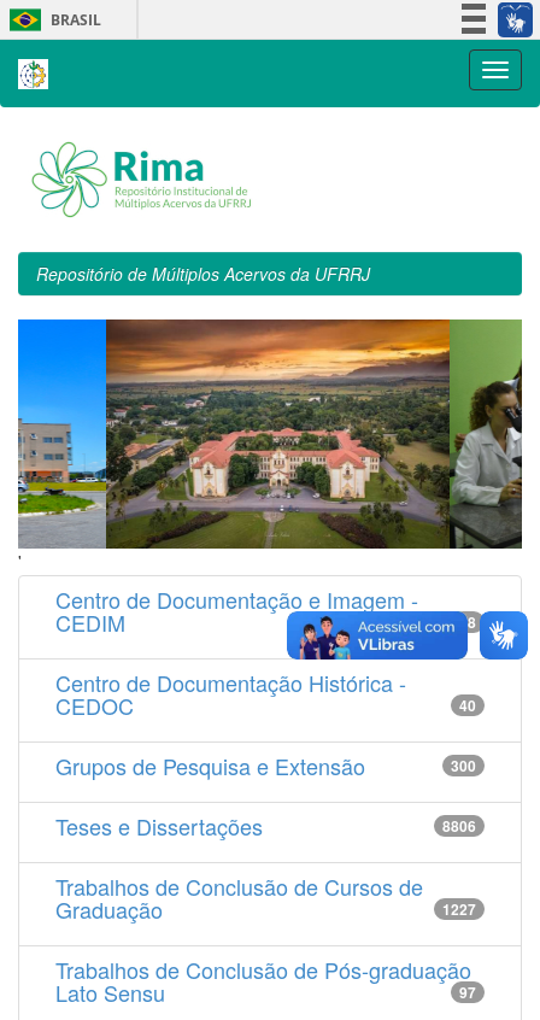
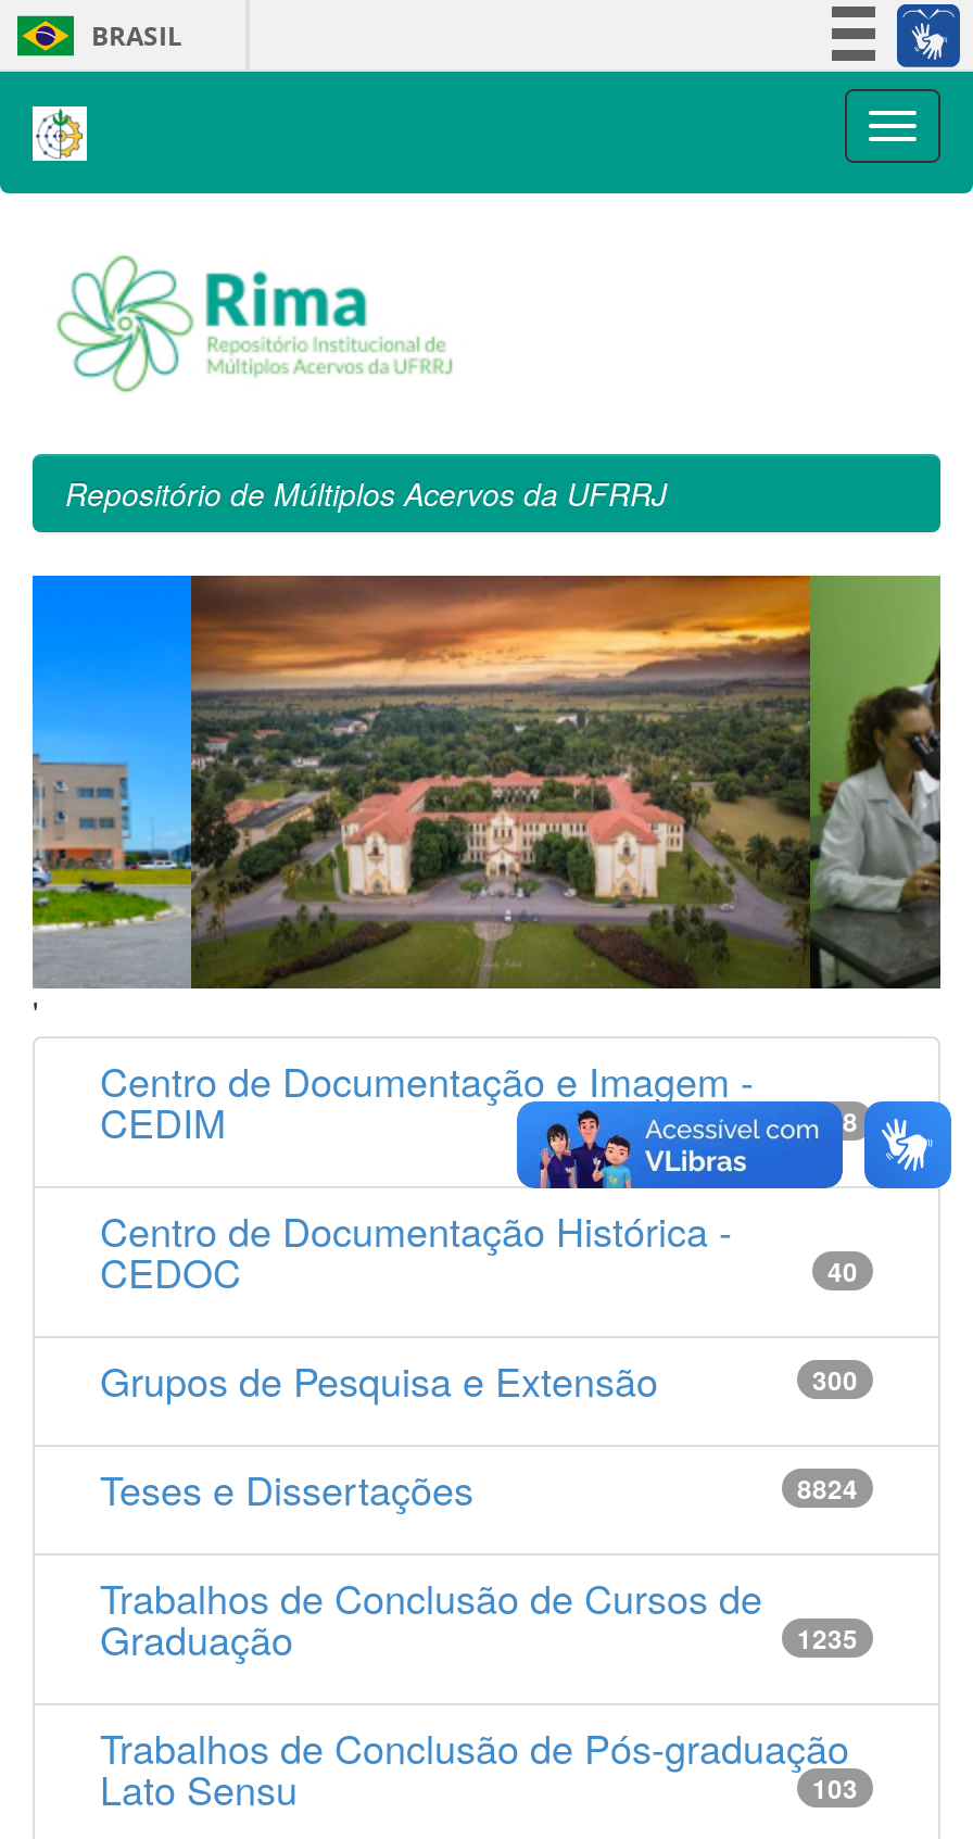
- 8806
+ 8824

- 1227
+ 1235

- 97
+ 103
